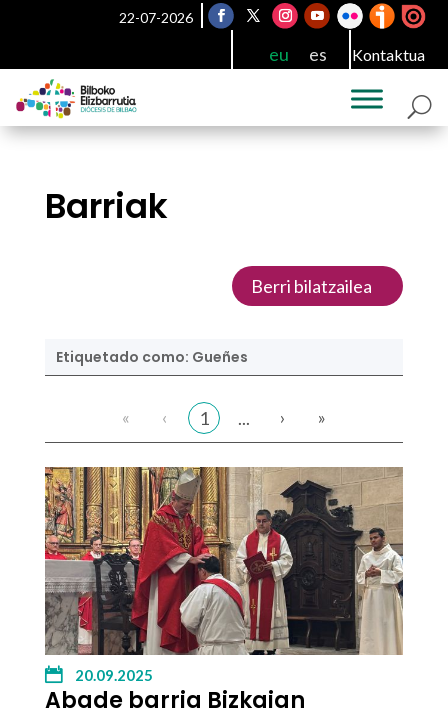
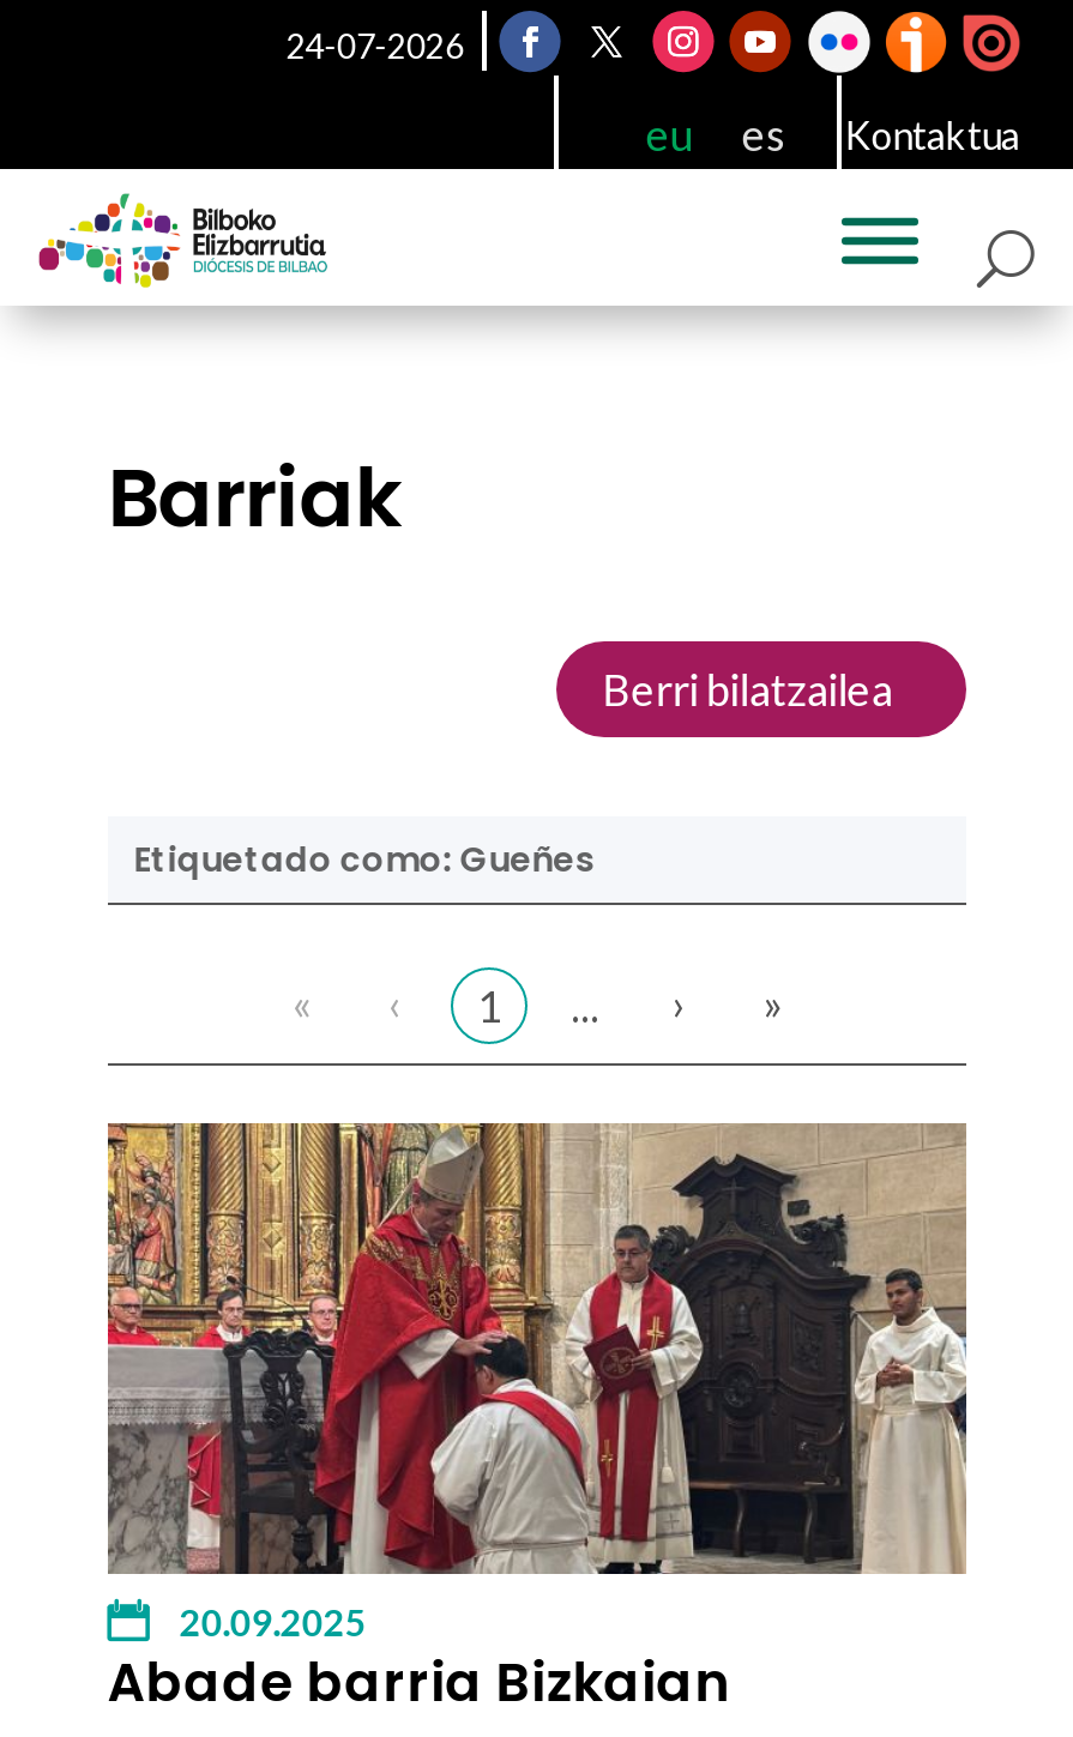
- 22-07-2026
+ 24-07-2026
